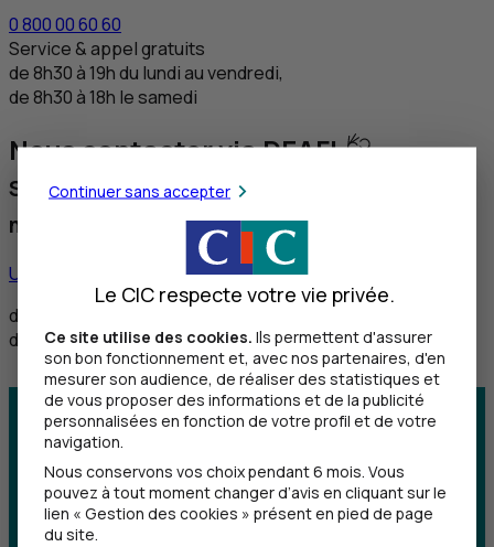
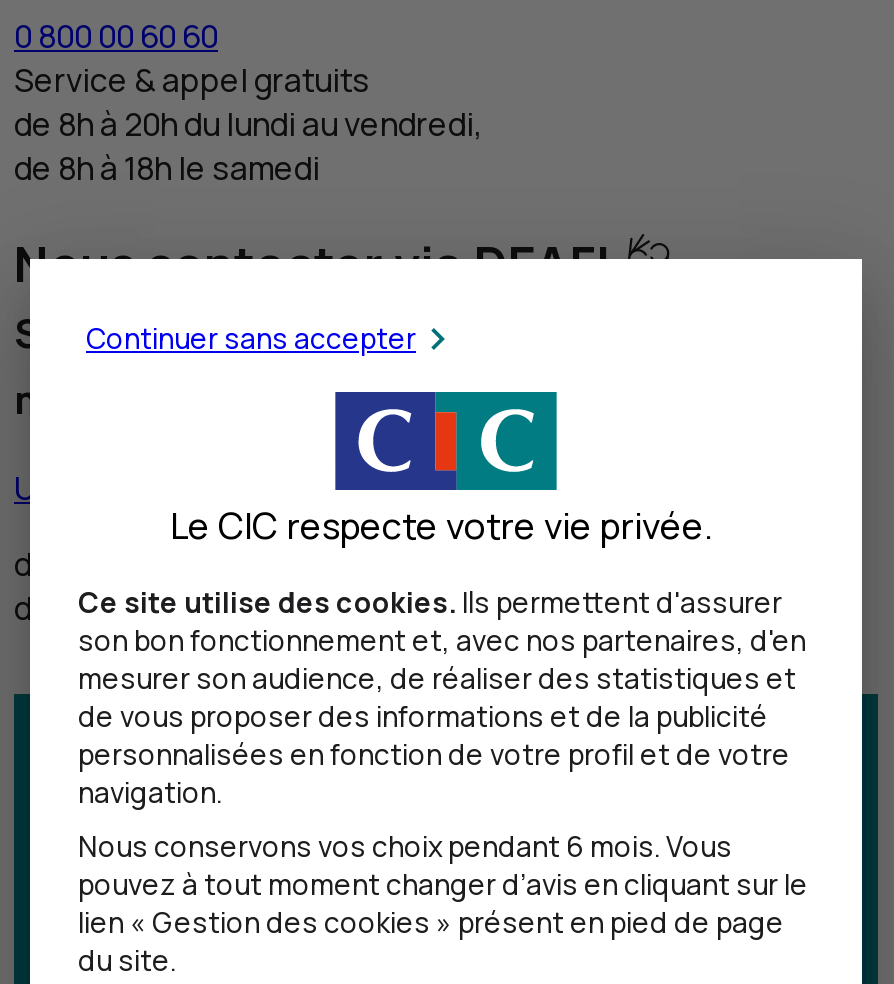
- de 8h30 à 19h du lundi au vendredi,
+ de 8h à 20h du lundi au vendredi,

- de 8h30 à 18h le samedi
+ de 8h à 18h le samedi
